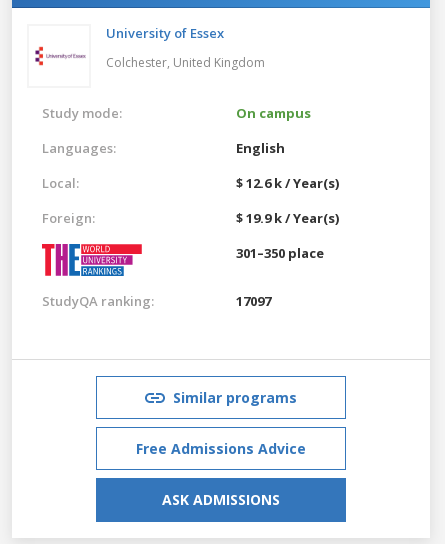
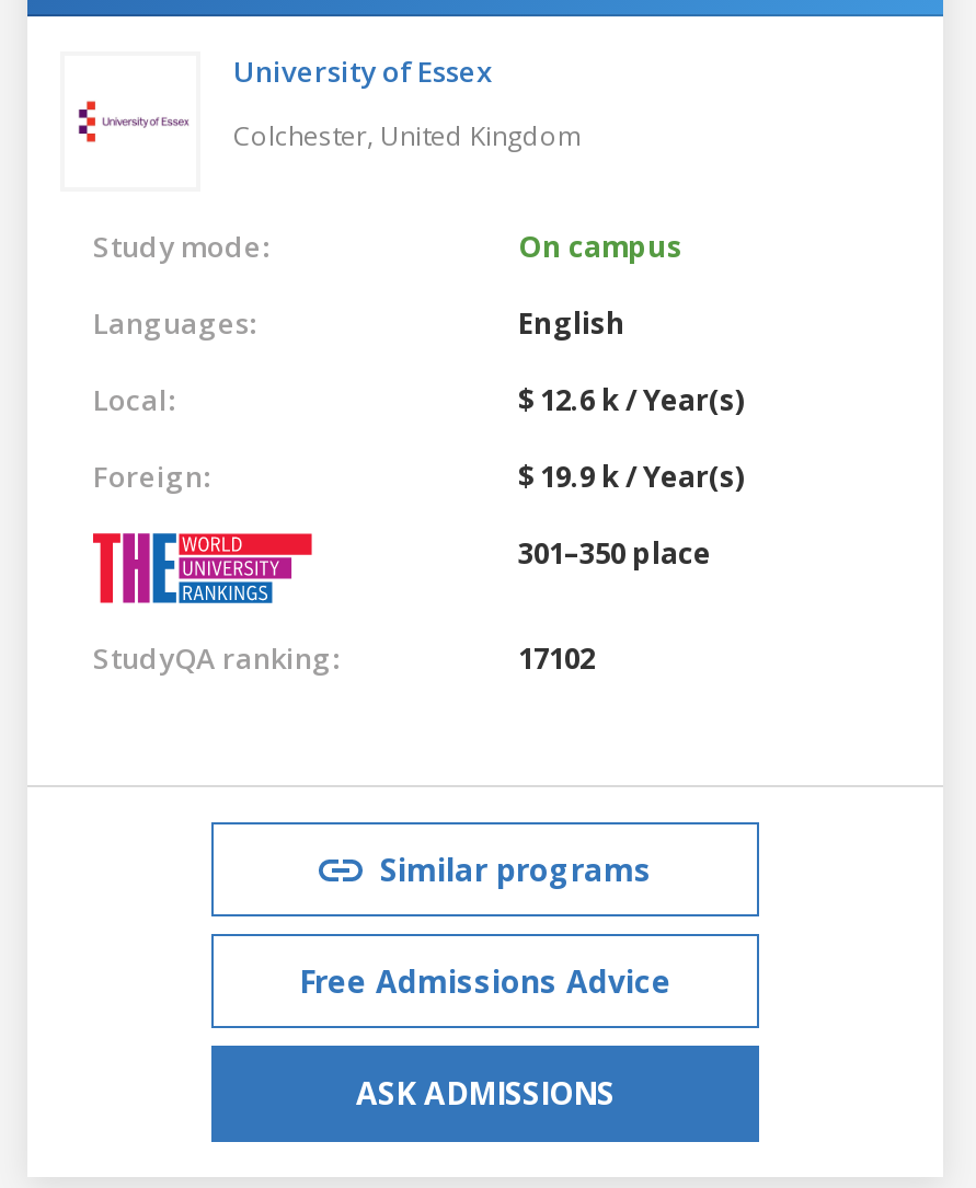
- 17097
+ 17102
